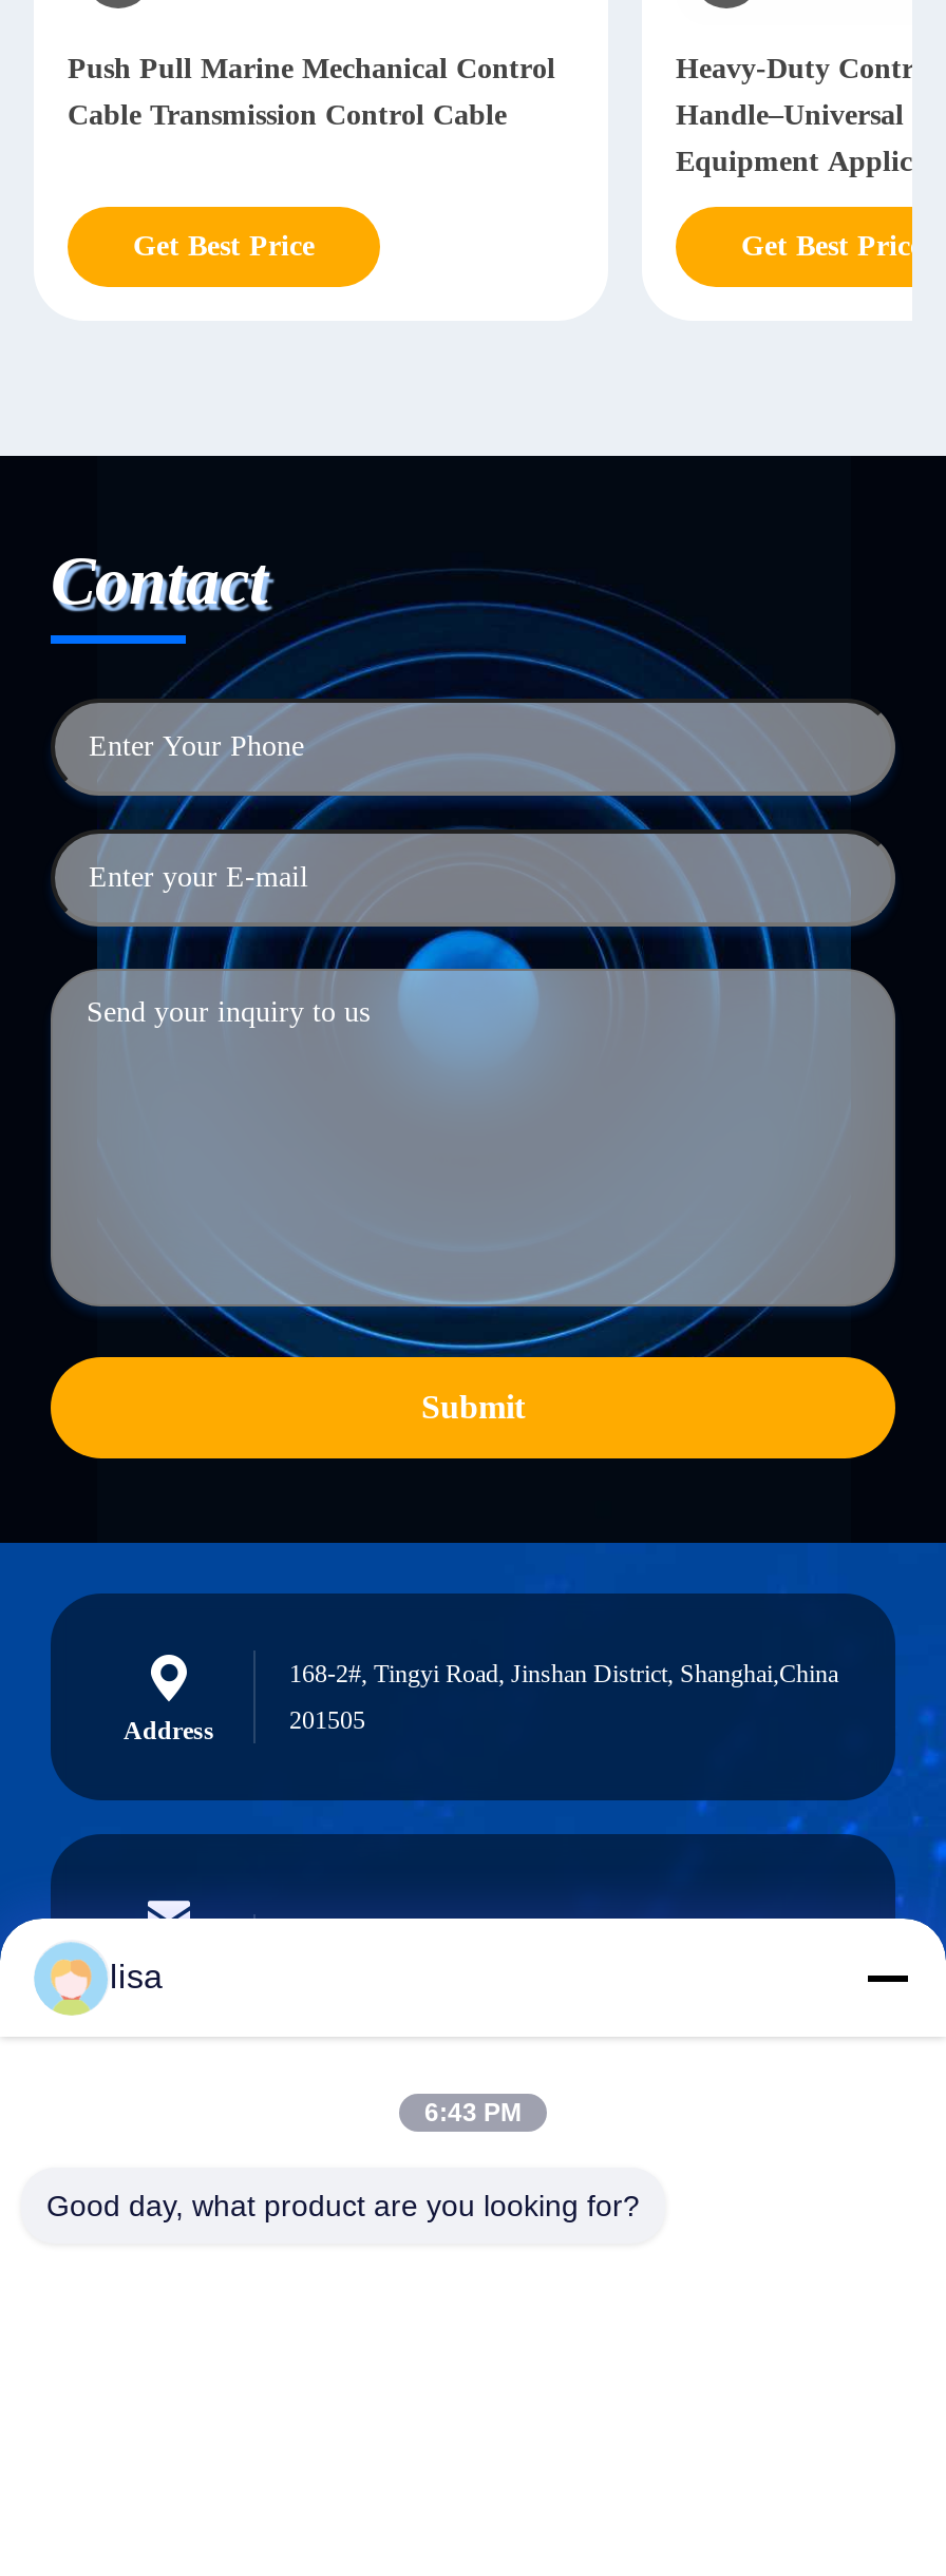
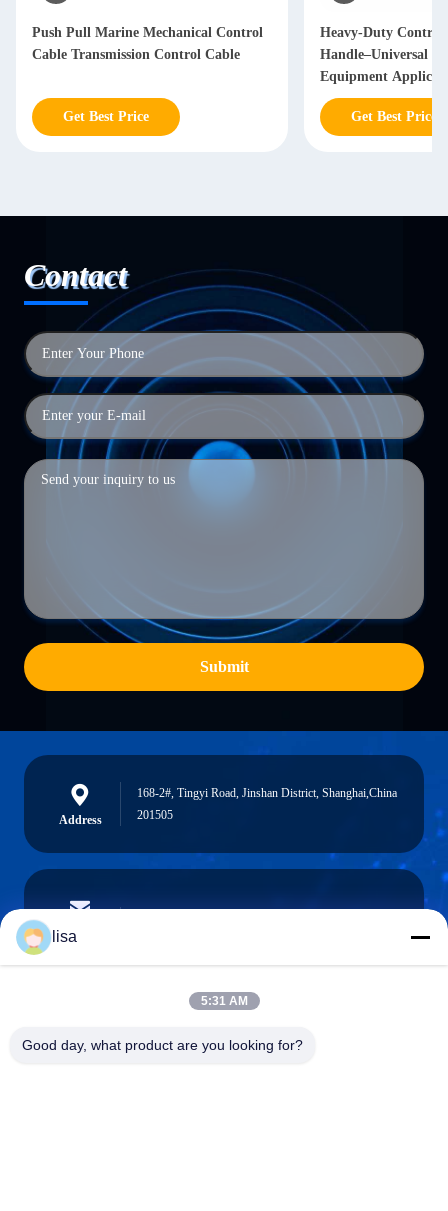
- 6:43 PM
+ 5:31 AM
